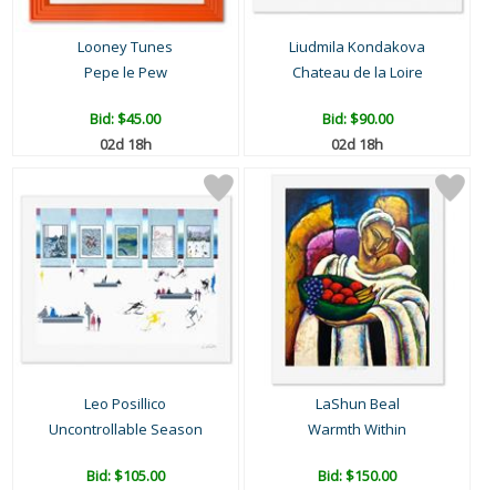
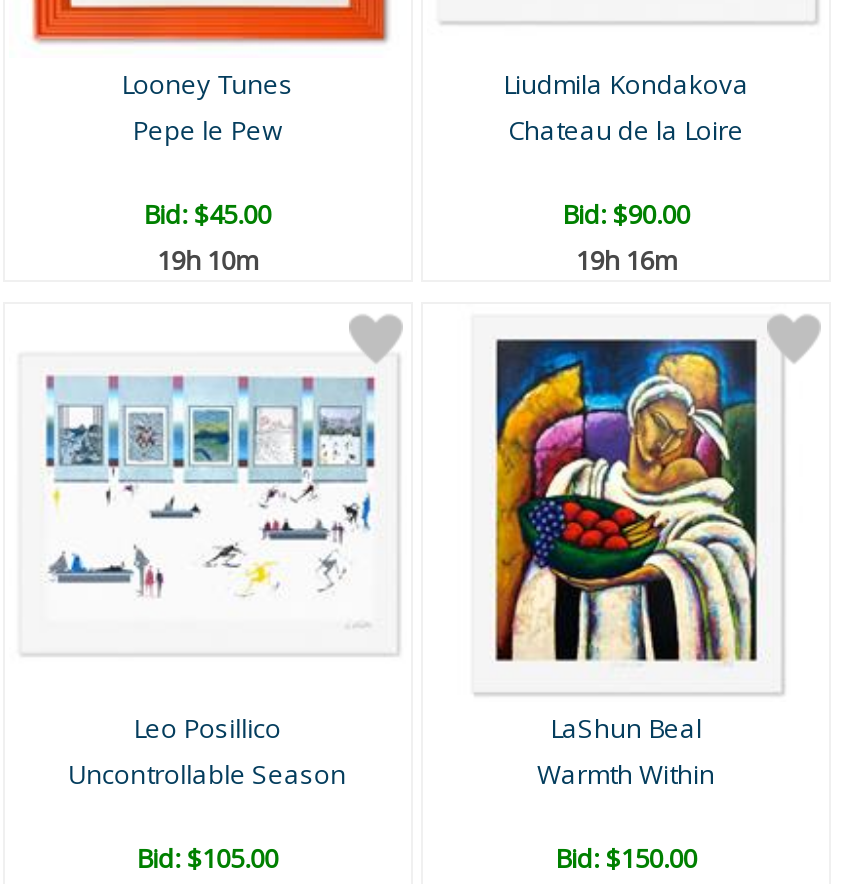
- 02d 18h
+ 19h 10m

- 02d 18h
+ 19h 16m
